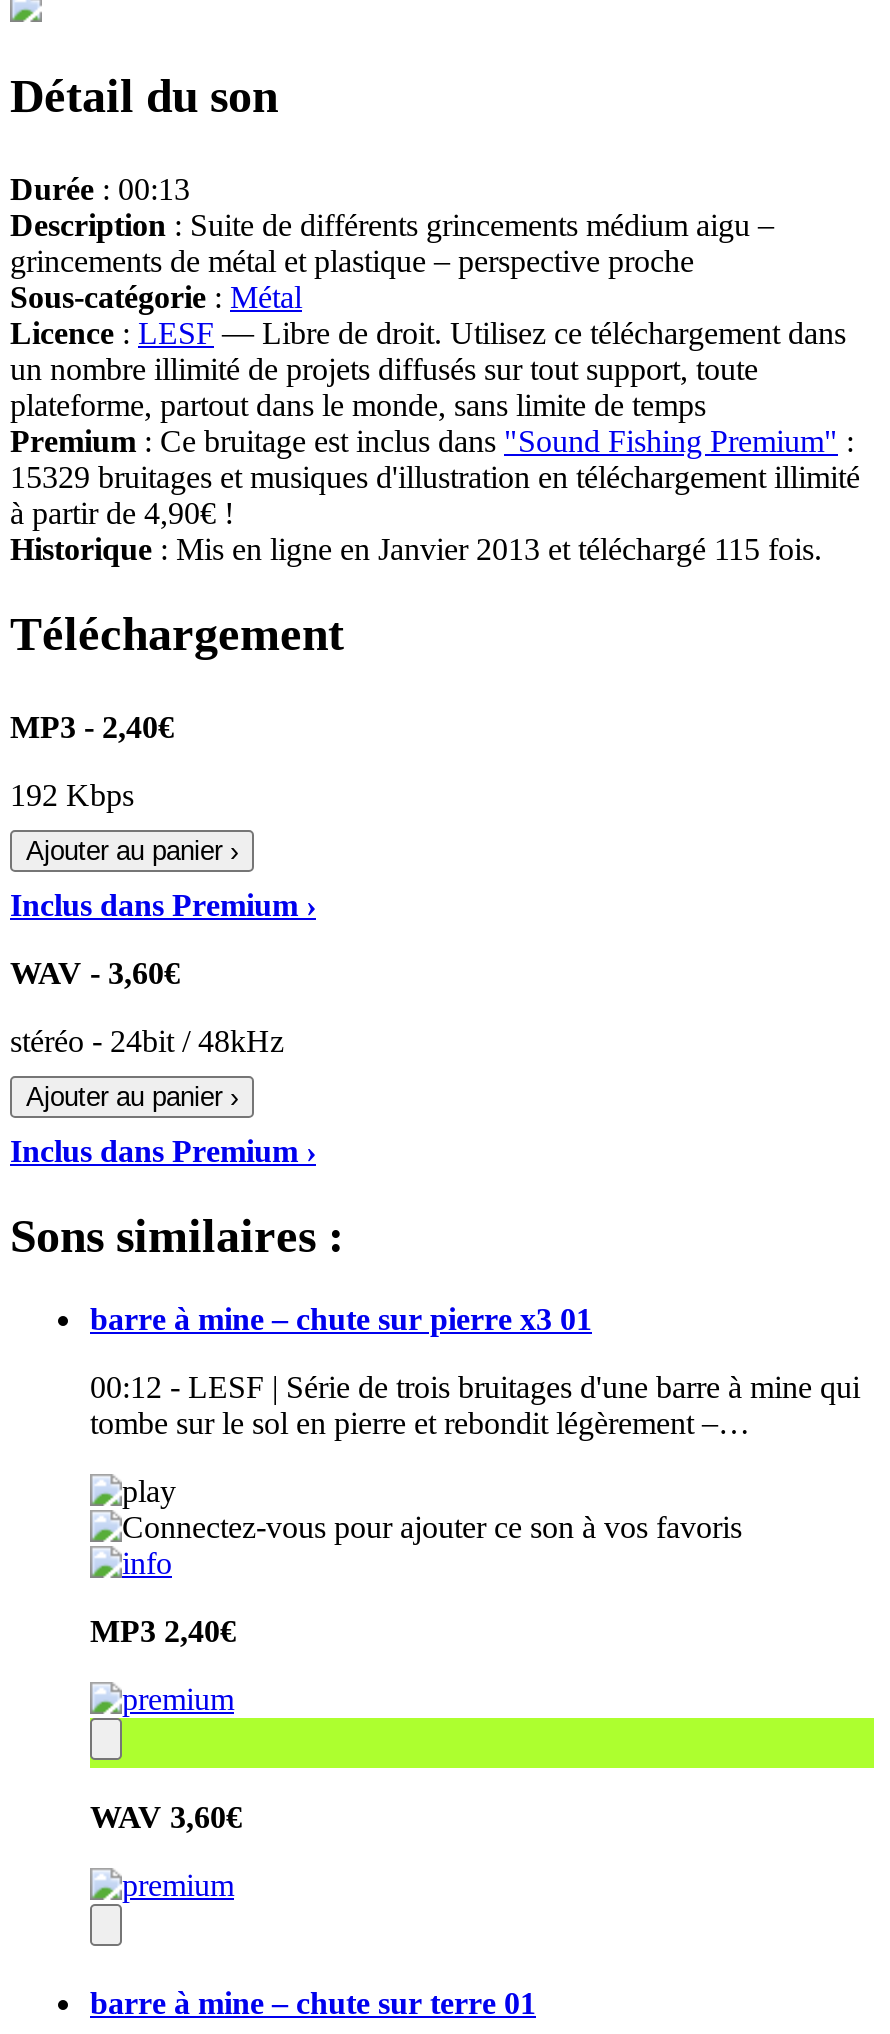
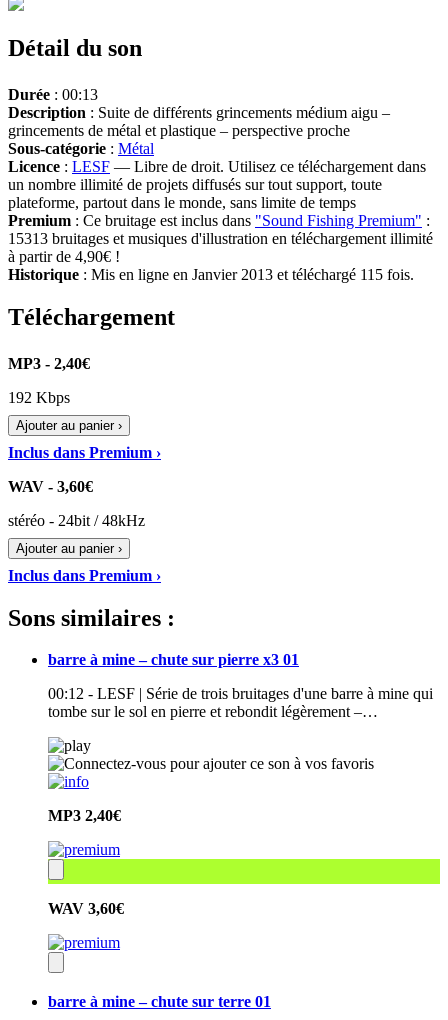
- 15329 bruitages et musiques d'illustration en téléchargement illimité
+ 15313 bruitages et musiques d'illustration en téléchargement illimité
